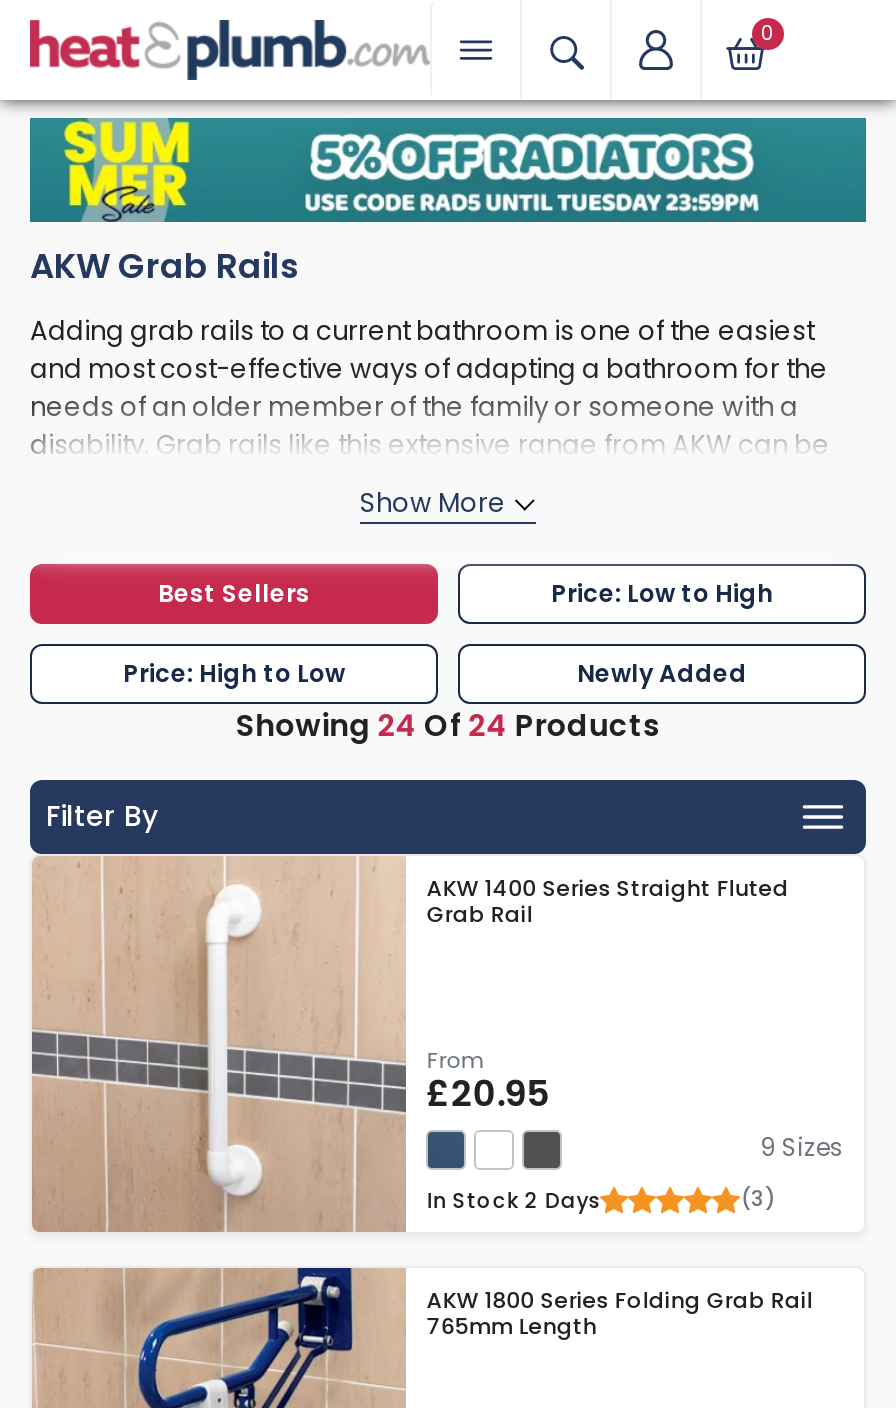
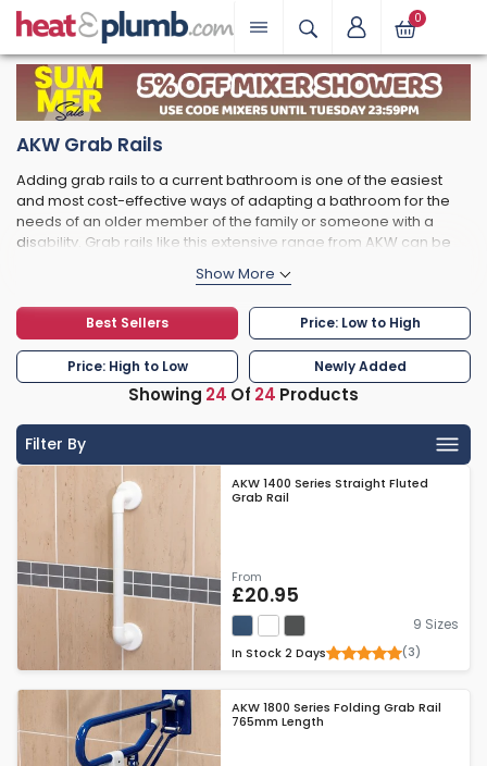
- [image]
+ [image]
